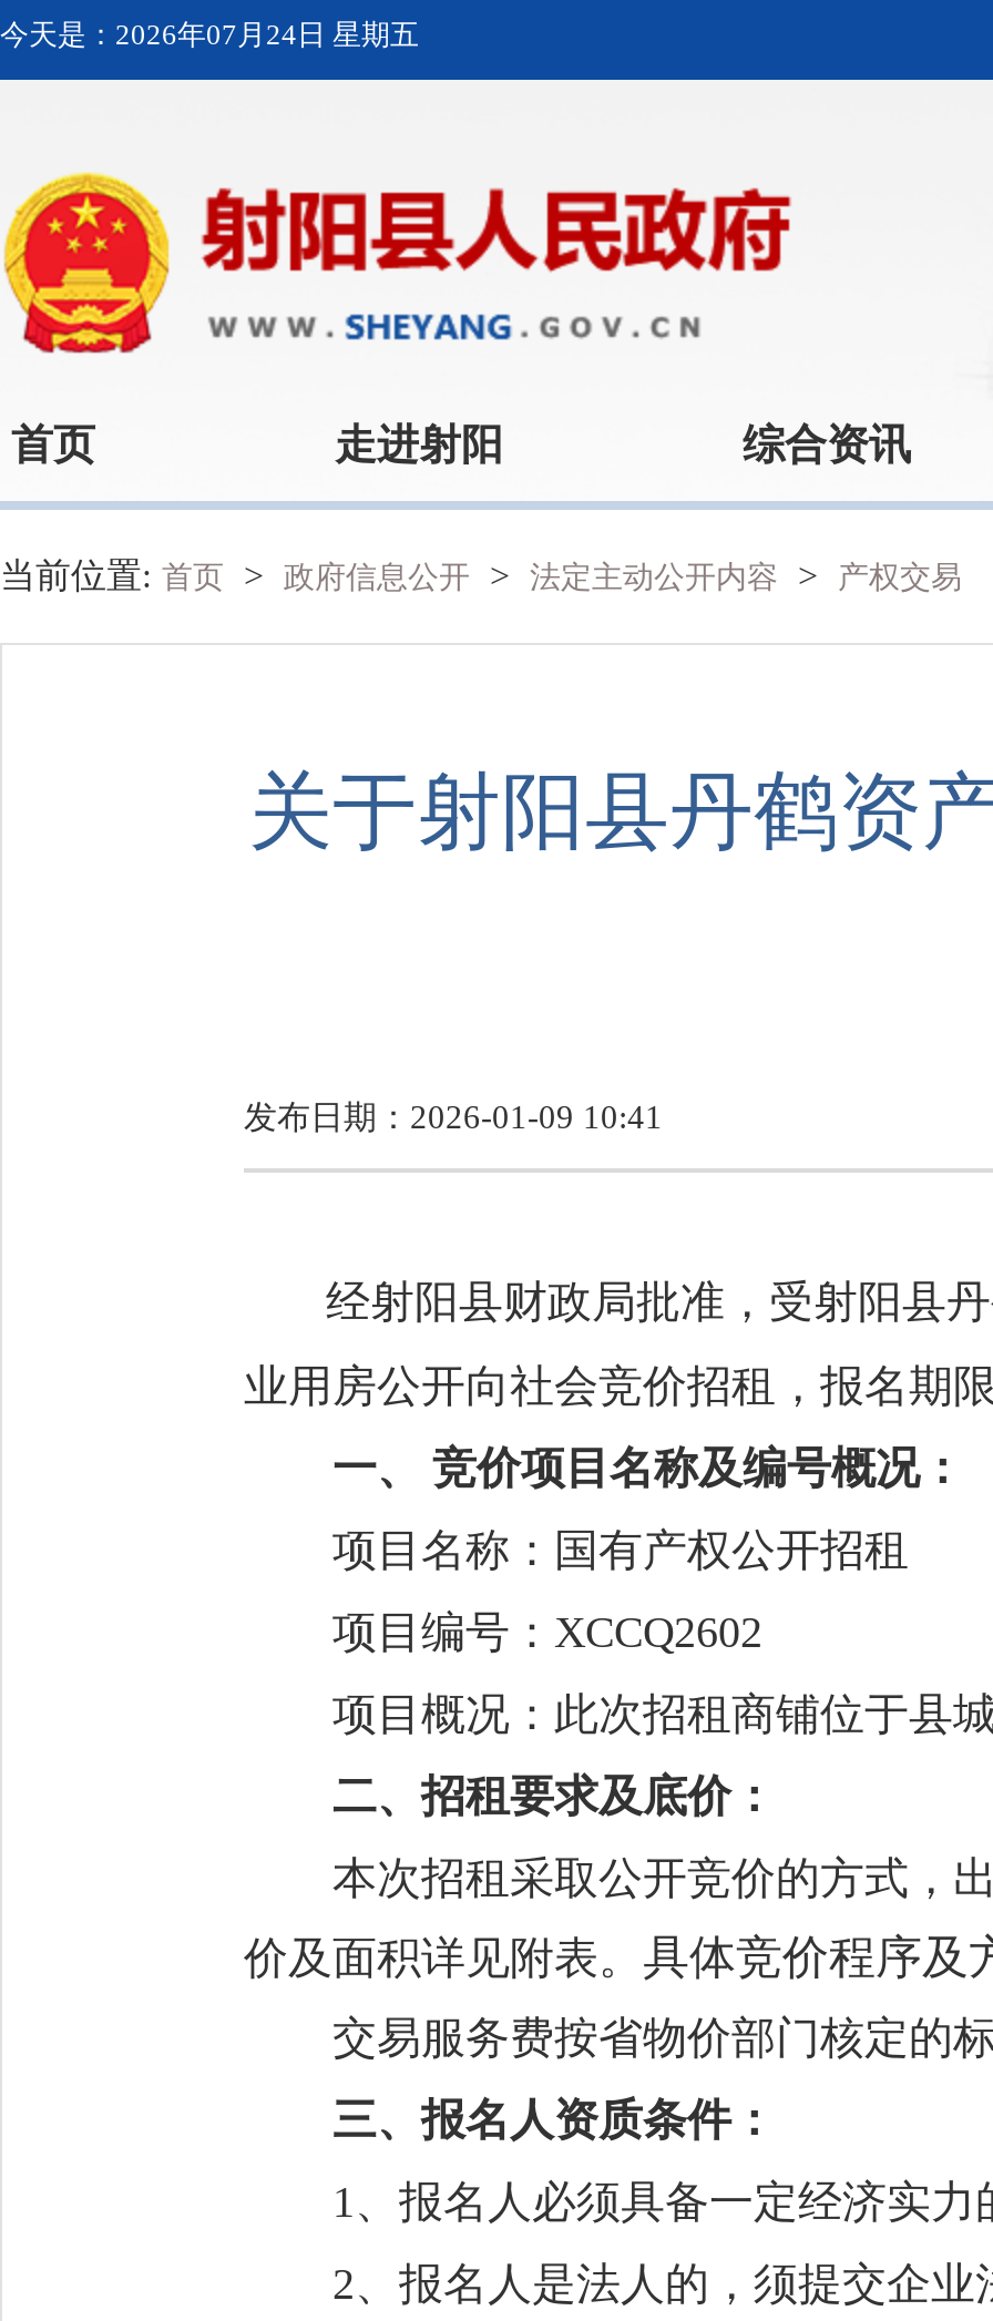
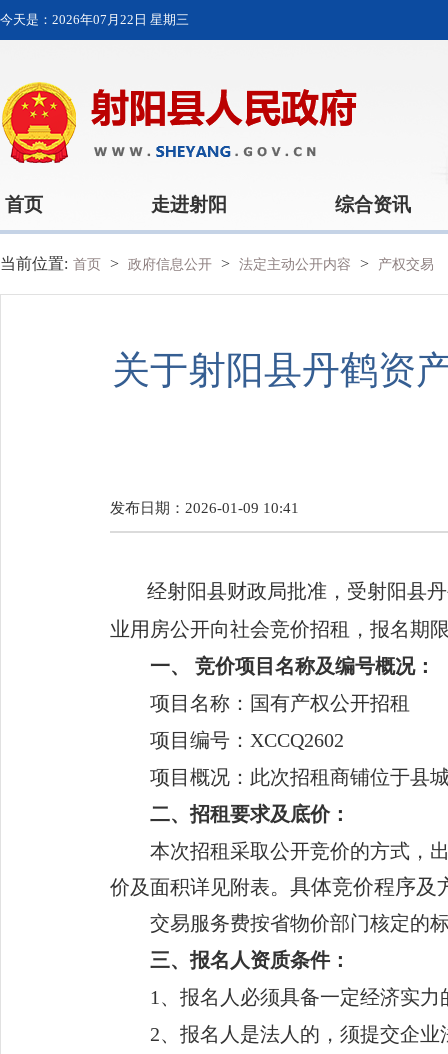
- 今天是：2026年07月24日 星期五
+ 今天是：2026年07月22日 星期三
